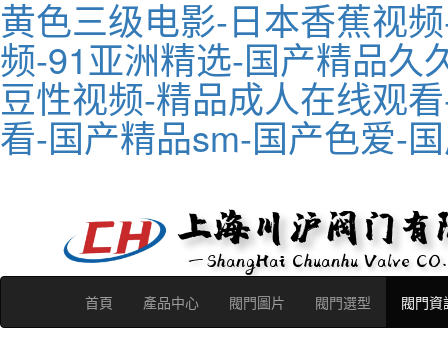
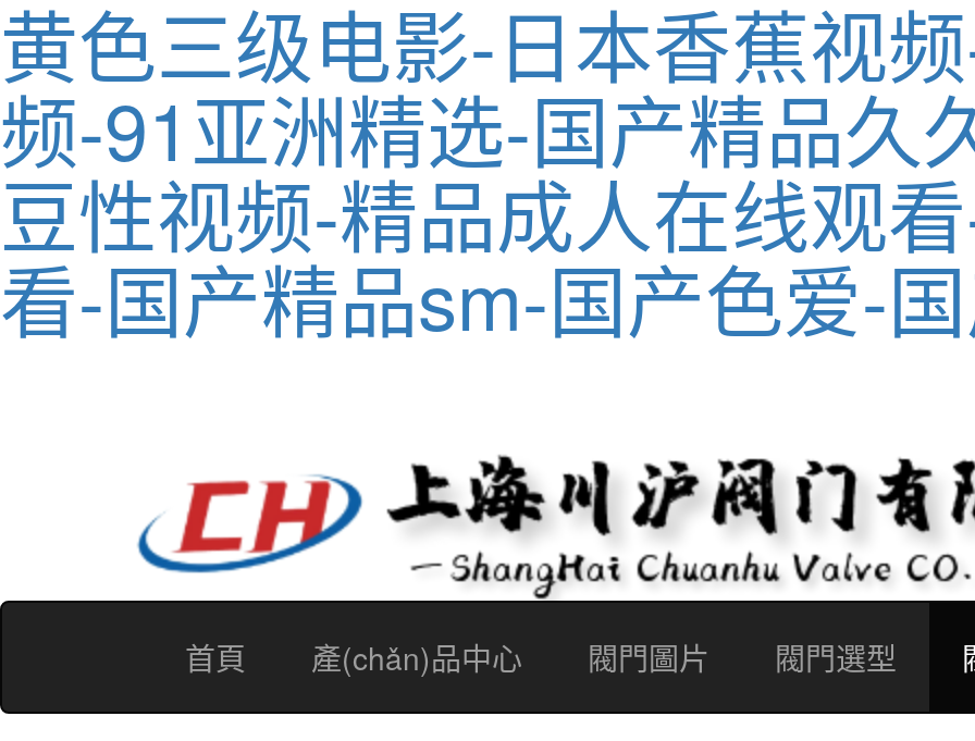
- 產品中心
+ 產(chǎn)品中心
